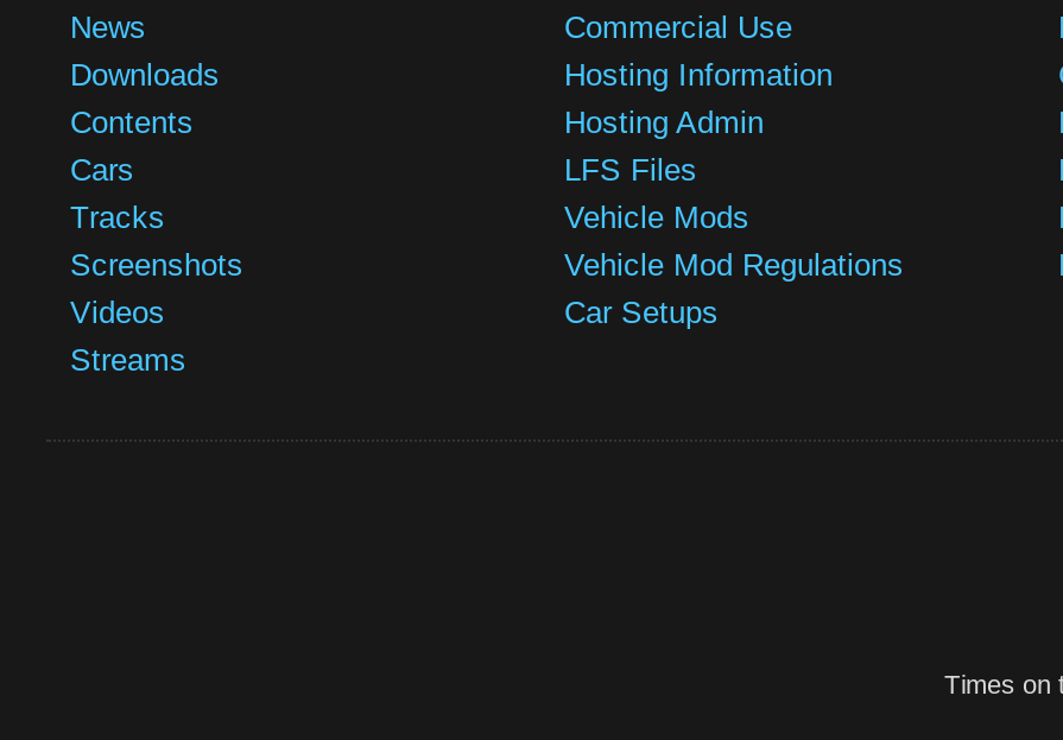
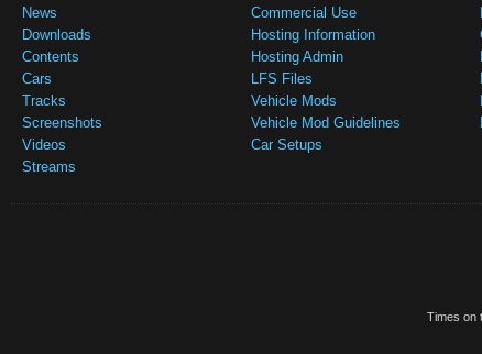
- Vehicle Mod Regulations
+ Vehicle Mod Guidelines
